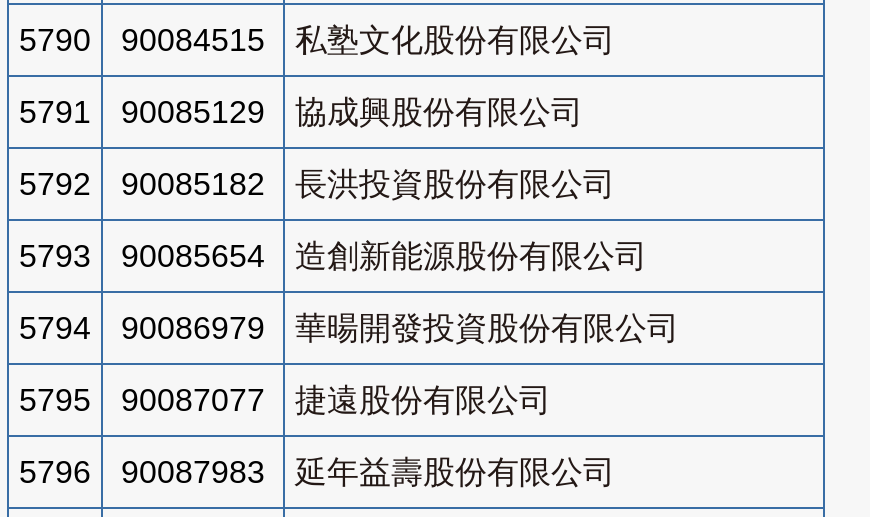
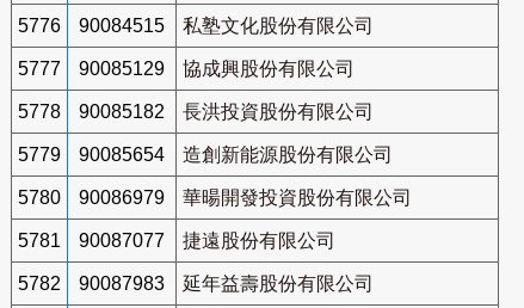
- 5790 90084515 私塾文化股份有限公司
+ 5776 90084515 私塾文化股份有限公司

- 5791 90085129 協成興股份有限公司
+ 5777 90085129 協成興股份有限公司

- 5792 90085182 長洪投資股份有限公司
+ 5778 90085182 長洪投資股份有限公司

- 5793 90085654 造創新能源股份有限公司
+ 5779 90085654 造創新能源股份有限公司

- 5794 90086979 華暘開發投資股份有限公司
+ 5780 90086979 華暘開發投資股份有限公司

- 5795 90087077 捷遠股份有限公司
+ 5781 90087077 捷遠股份有限公司

- 5796 90087983 延年益壽股份有限公司
+ 5782 90087983 延年益壽股份有限公司
